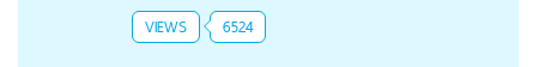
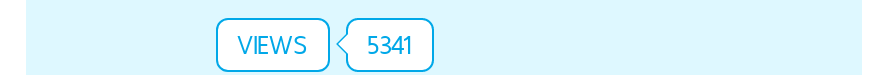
- VIEWS 6524
+ VIEWS 5341
